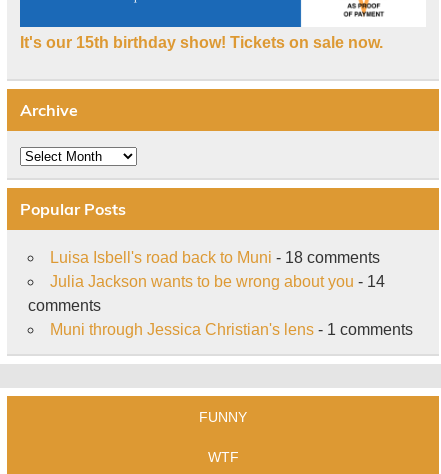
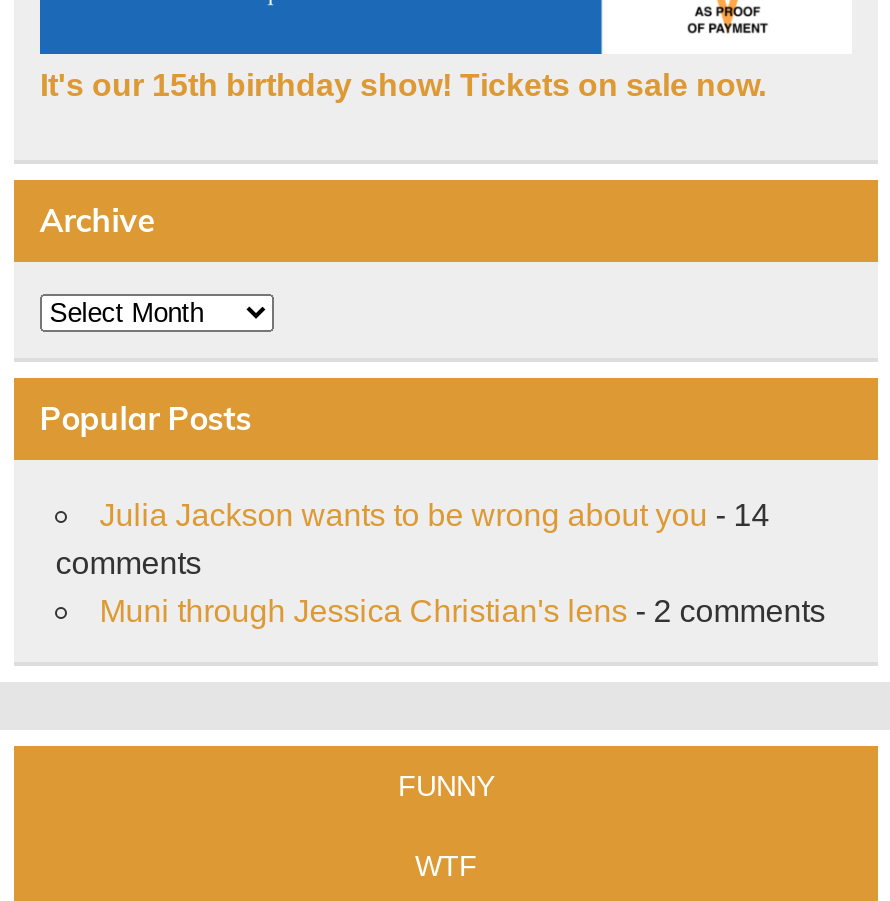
- Luisa Isbell's road back to Muni - 18 comments

- Muni through Jessica Christian's lens - 1 comments
+ Muni through Jessica Christian's lens - 2 comments
